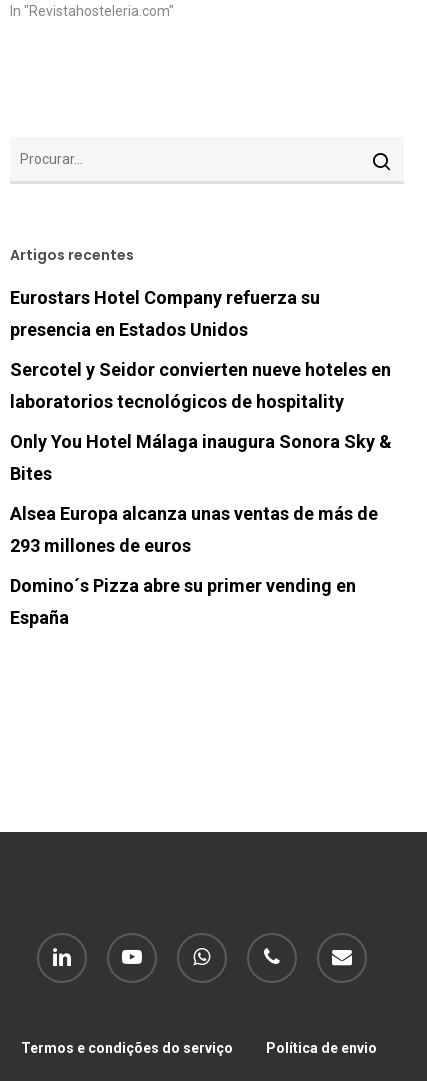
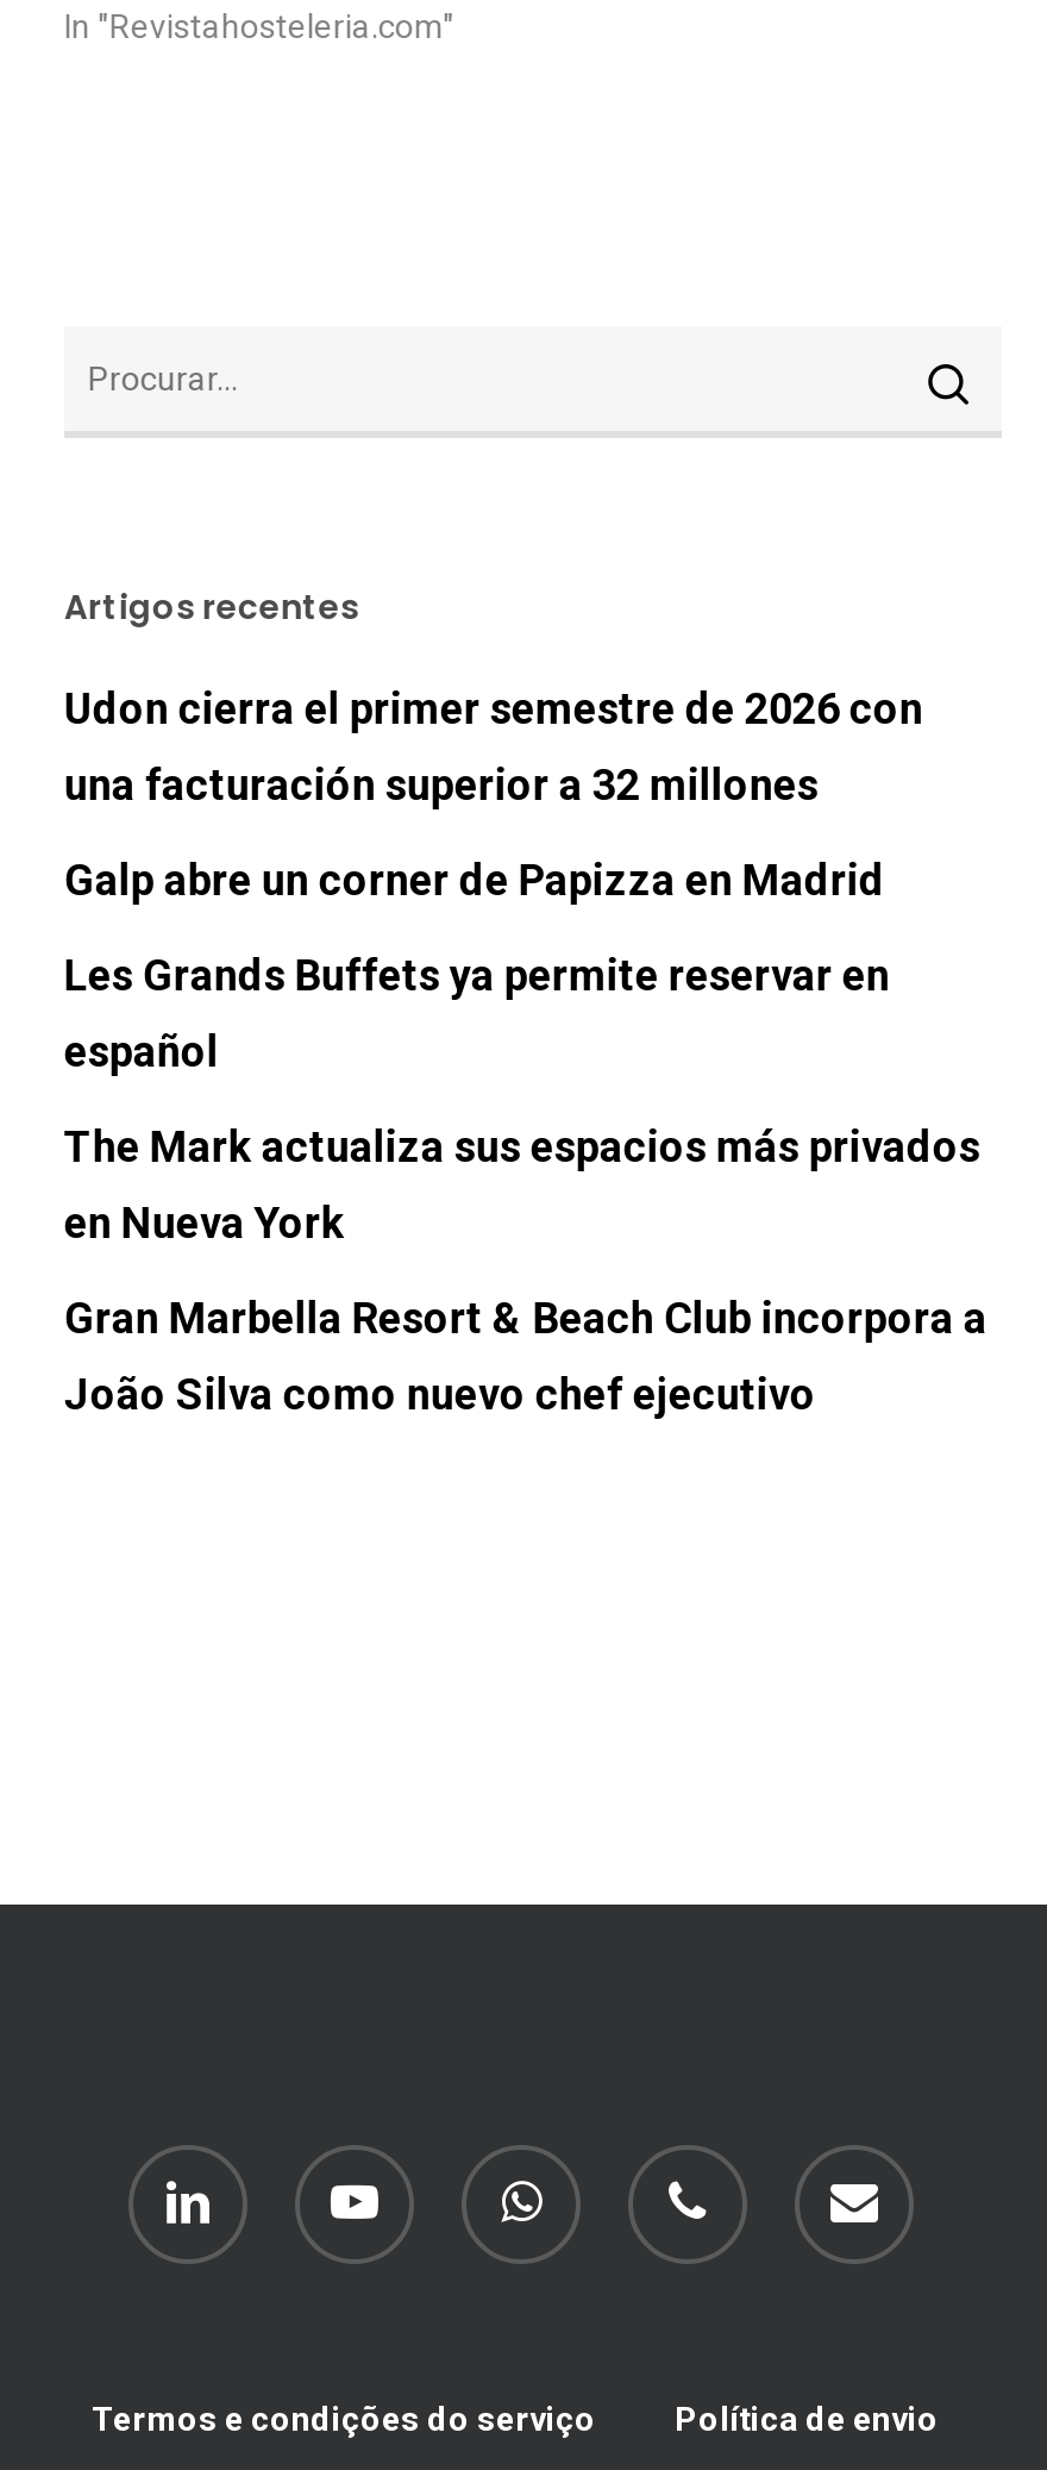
- Eurostars Hotel Company refuerza su
- presencia en Estados Unidos
- Sercotel y Seidor convierten nueve hoteles en
- laboratorios tecnológicos de hospitality
- Only You Hotel Málaga inaugura Sonora Sky &
- Bites
- Alsea Europa alcanza unas ventas de más de
- 293 millones de euros
- Domino´s Pizza abre su primer vending en
- España
+ Udon cierra el primer semestre de 2026 con
+ una facturación superior a 32 millones
+ Galp abre un corner de Papizza en Madrid
+ Les Grands Buffets ya permite reservar en
+ español
+ The Mark actualiza sus espacios más privados
+ en Nueva York
+ Gran Marbella Resort & Beach Club incorpora a
+ João Silva como nuevo chef ejecutivo
